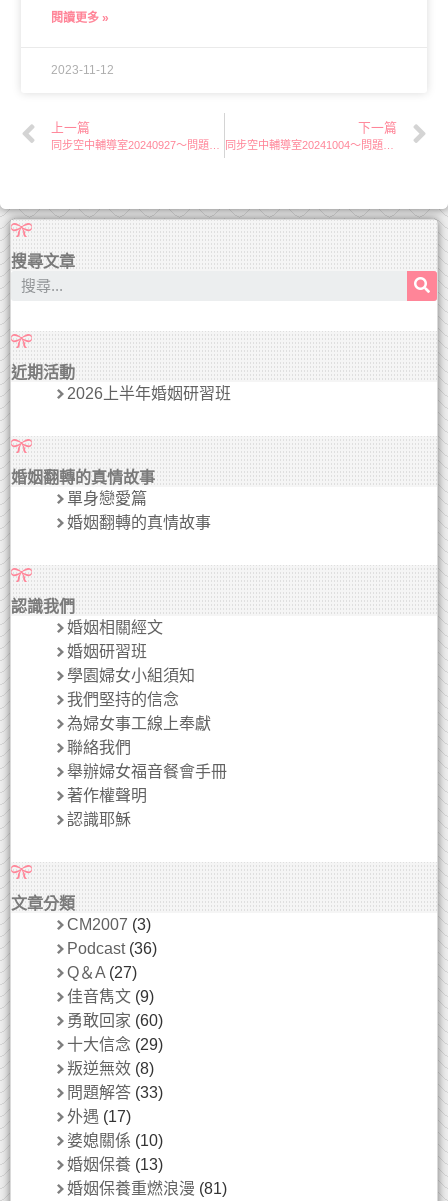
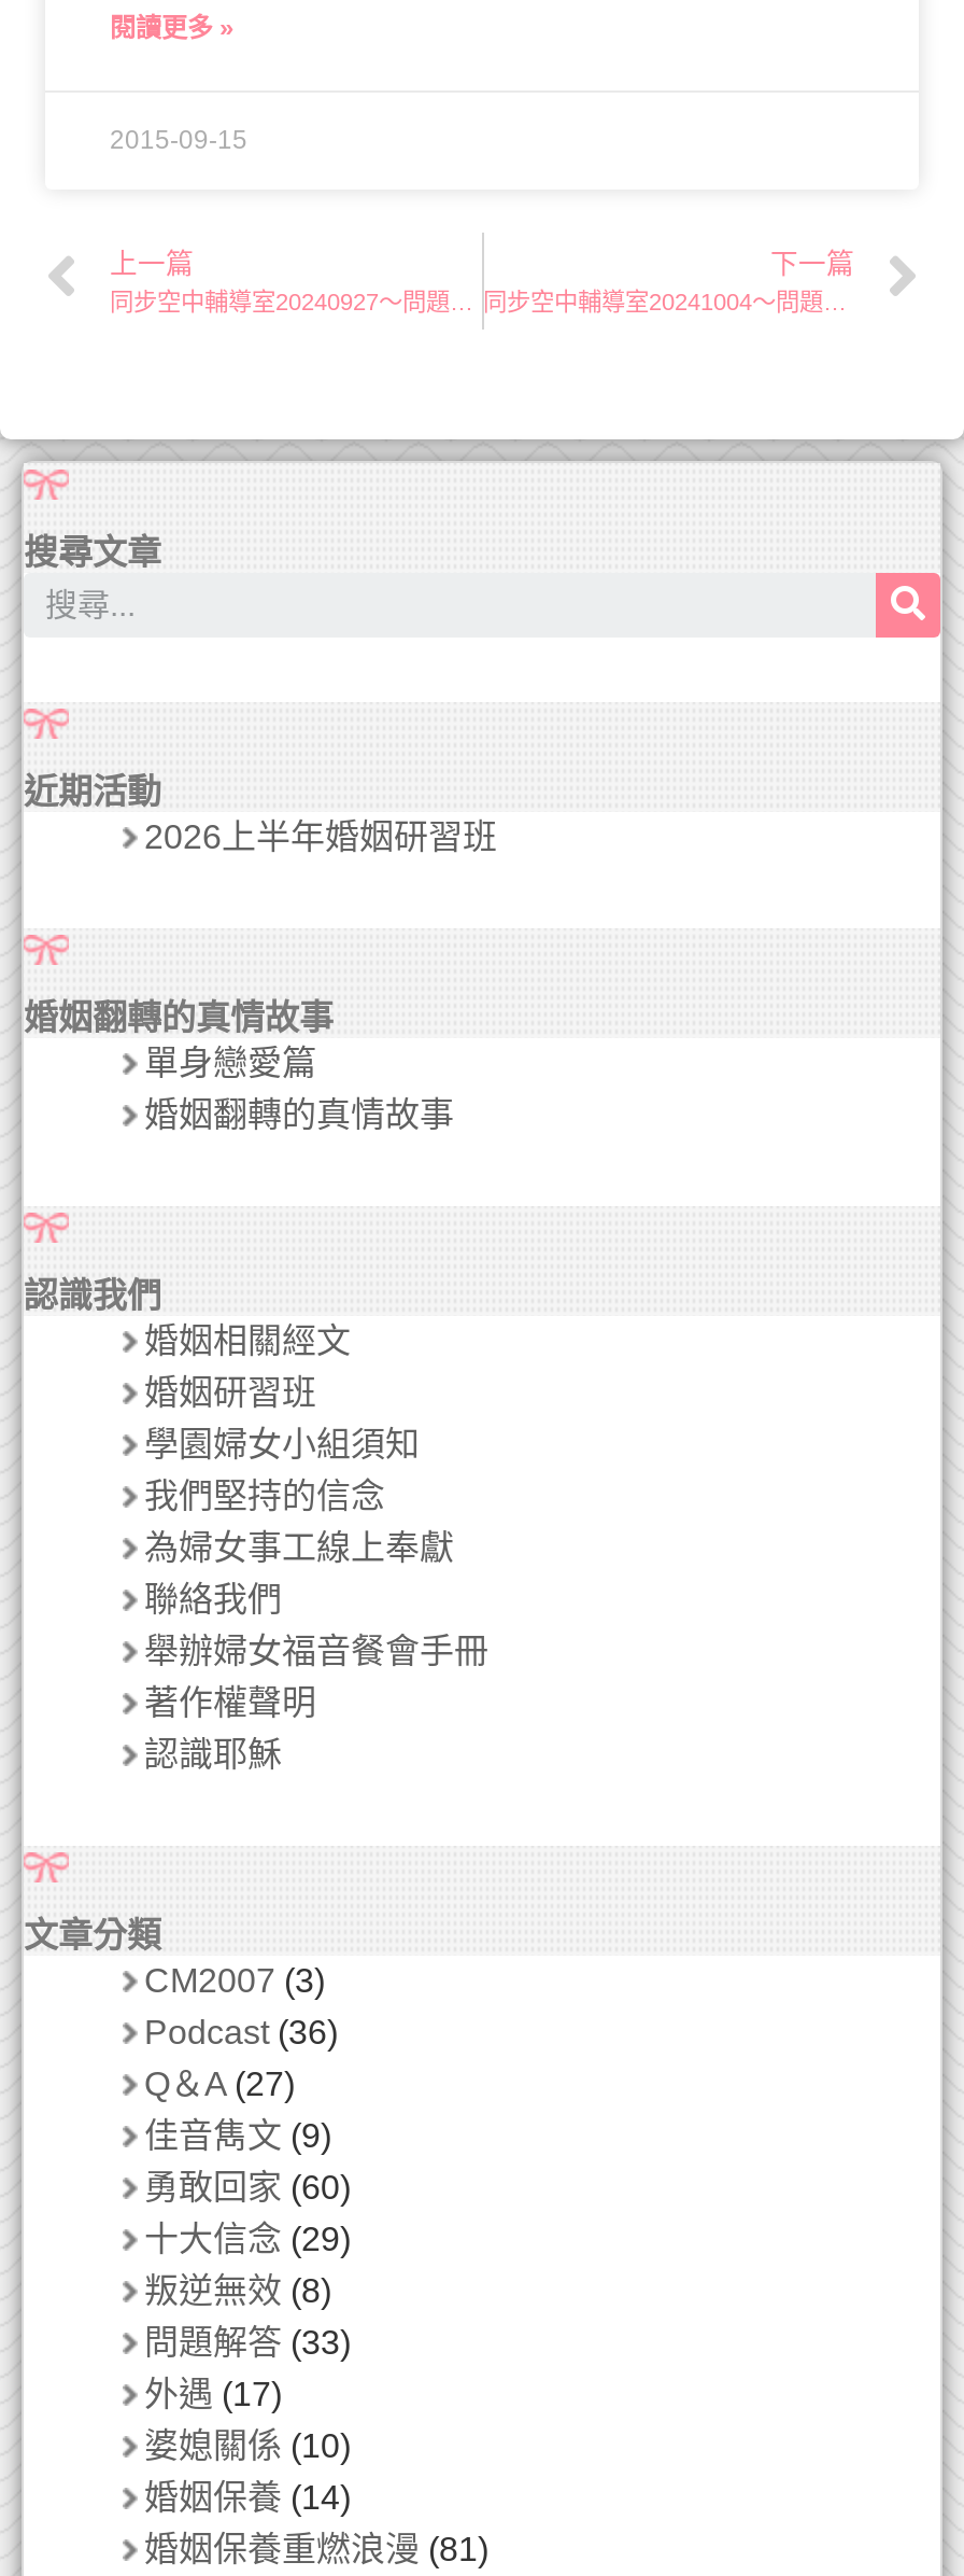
- 2023-11-12
+ 2015-09-15

- 婚姻保養(13)
+ 婚姻保養(14)
